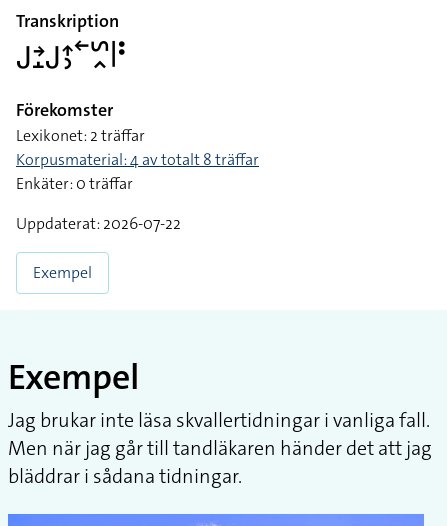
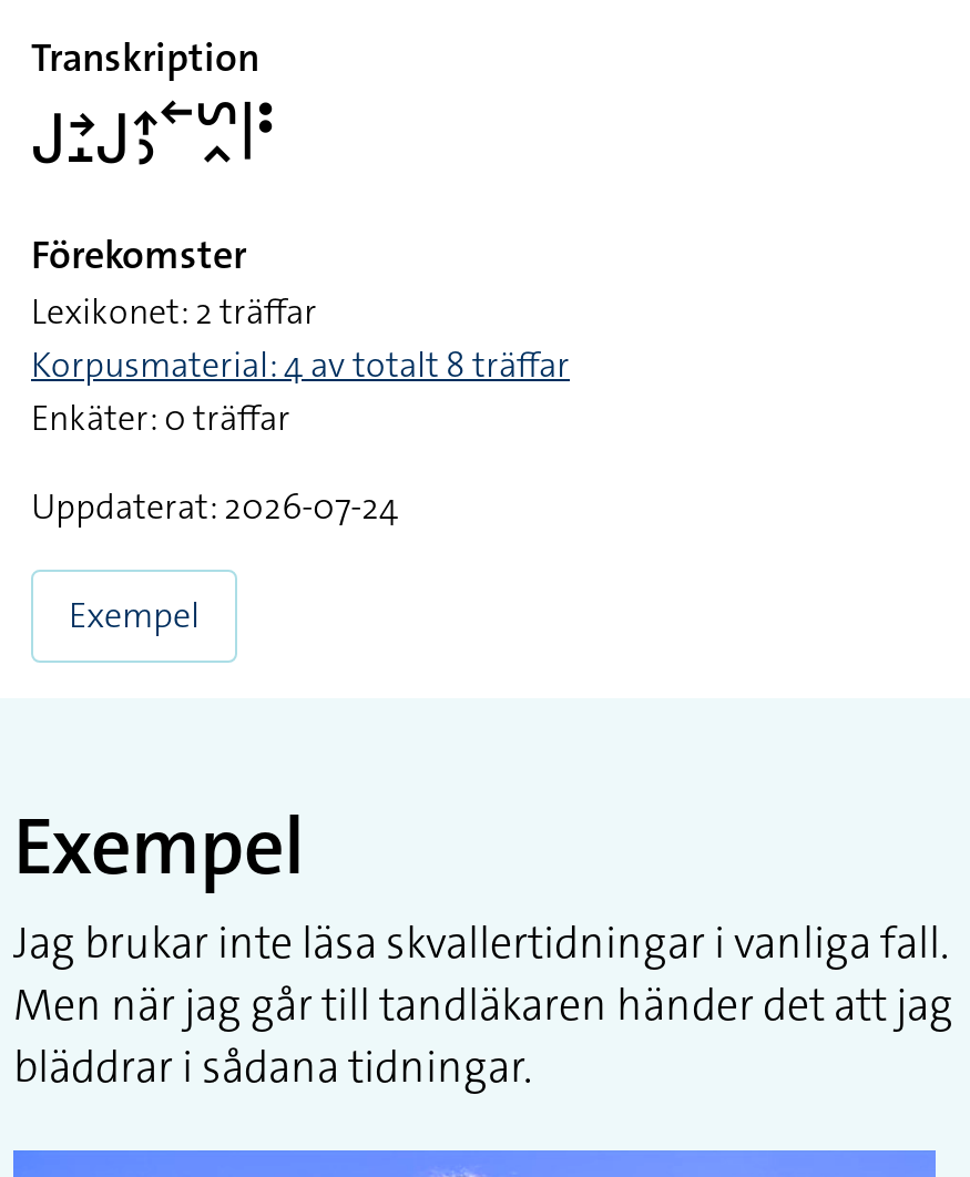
- Uppdaterat: 2026-07-22
+ Uppdaterat: 2026-07-24
